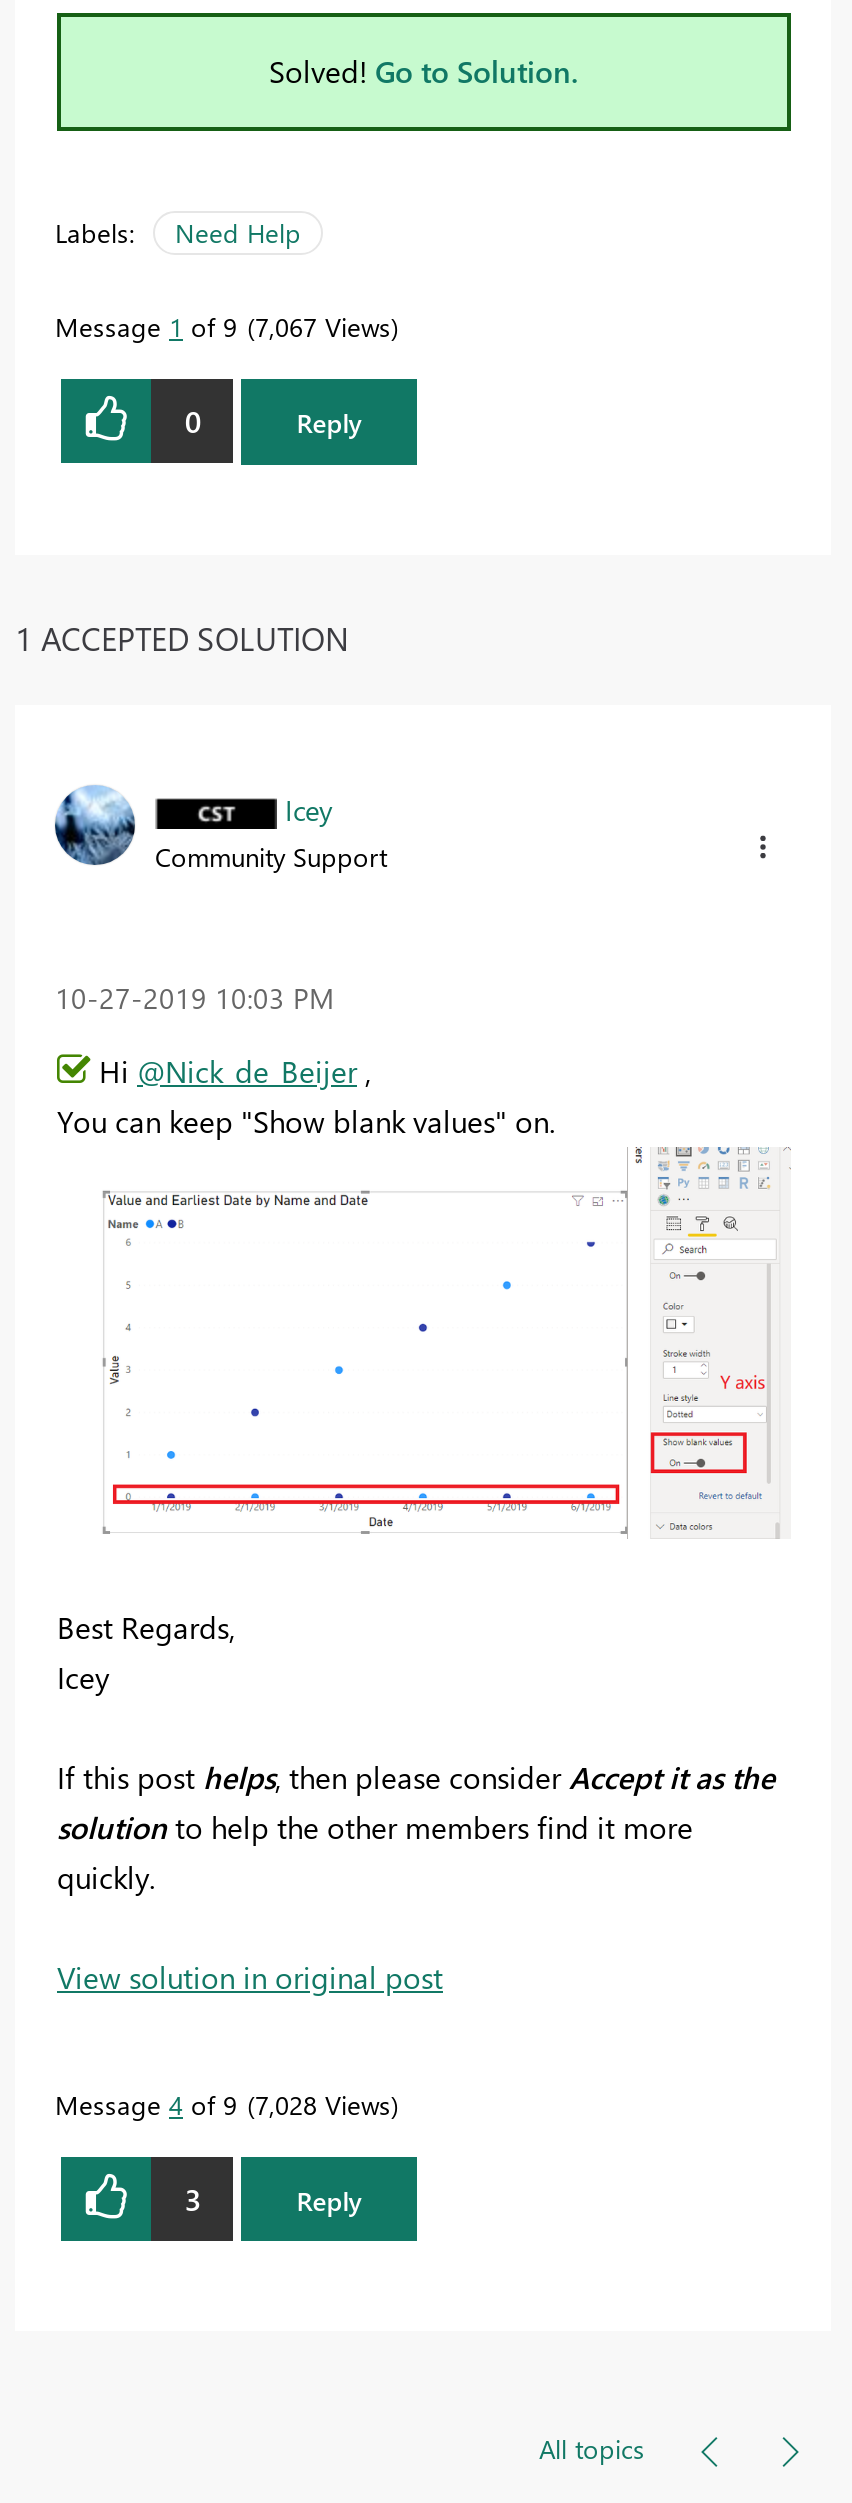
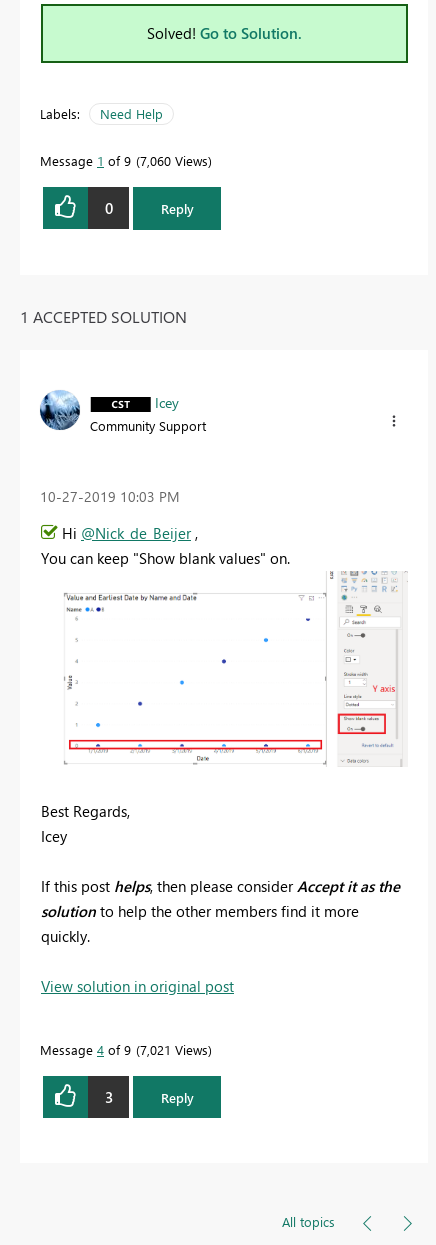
- Message 1 of 9 7,067 Views
+ Message 1 of 9 7,060 Views

- Message 4 of 9 7,028 Views
+ Message 4 of 9 7,021 Views
